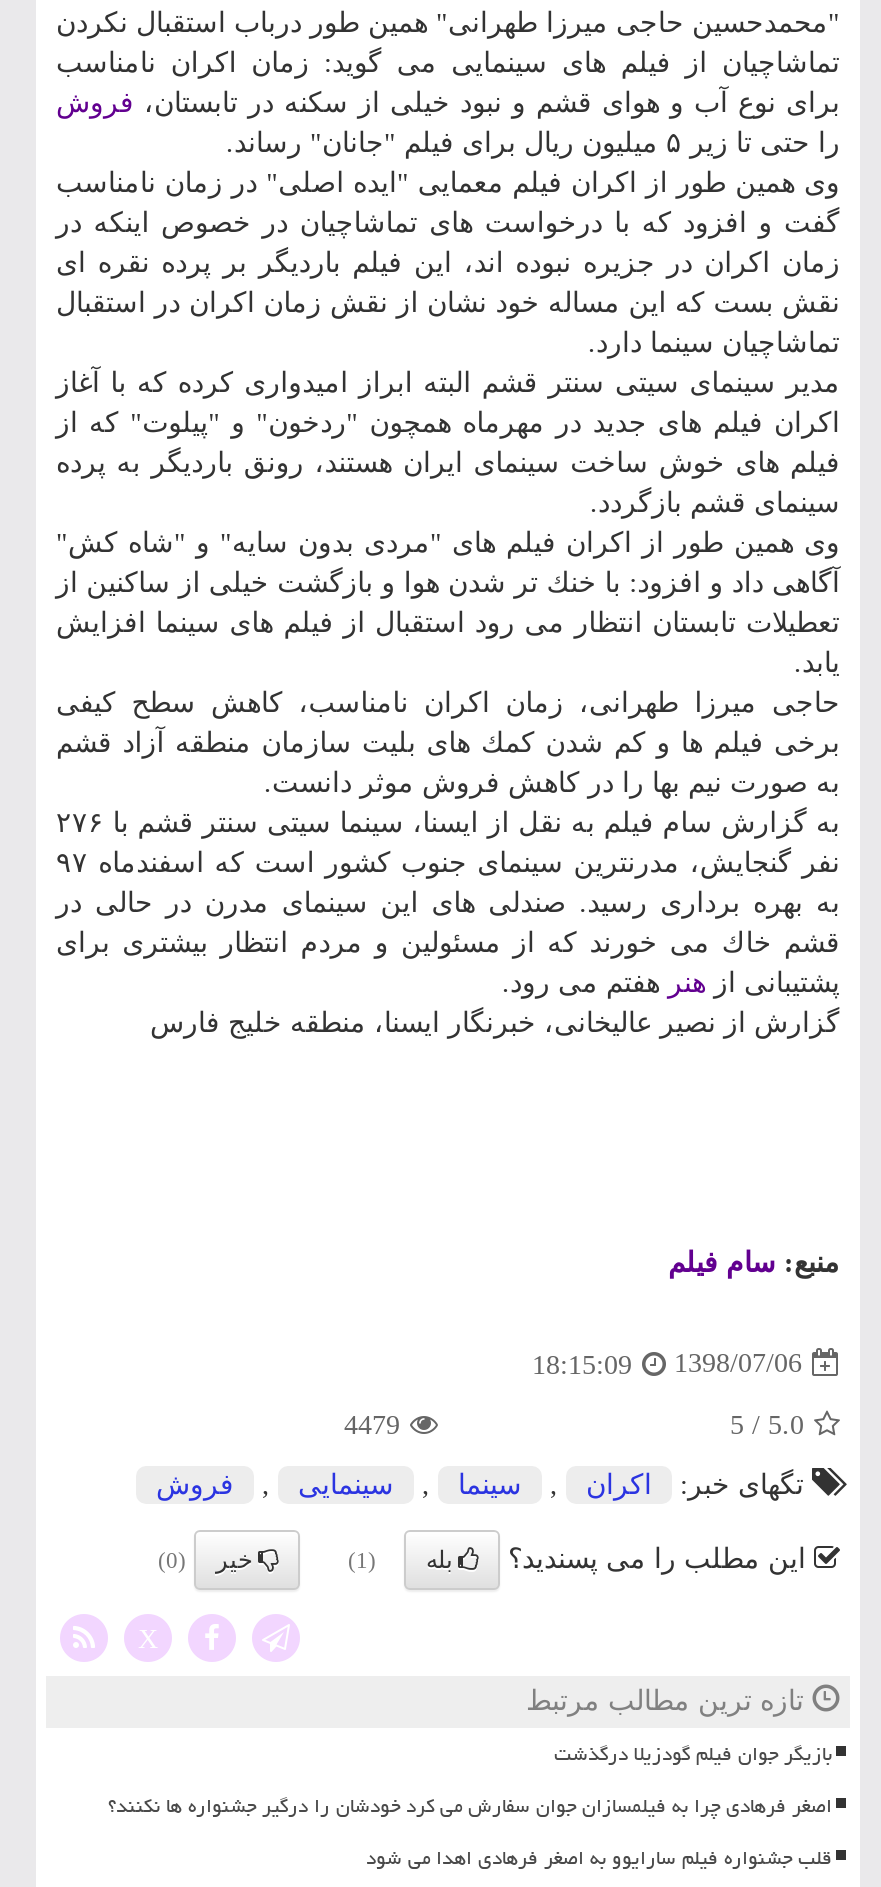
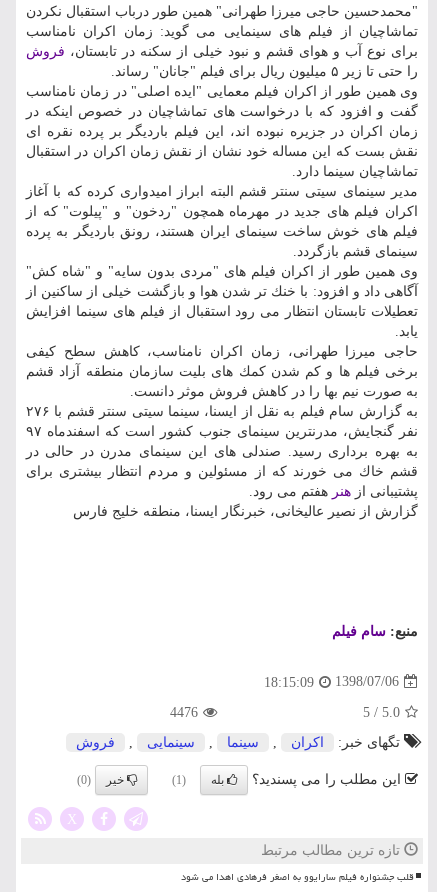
- 4479
+ 4476

- بازیگر جوان فیلم گودزیلا درگذشت
- اصغر فرهادی چرا به فیلمسازان جوان سفارش می کرد خودشان را درگیر جشنواره ها نکنند؟
